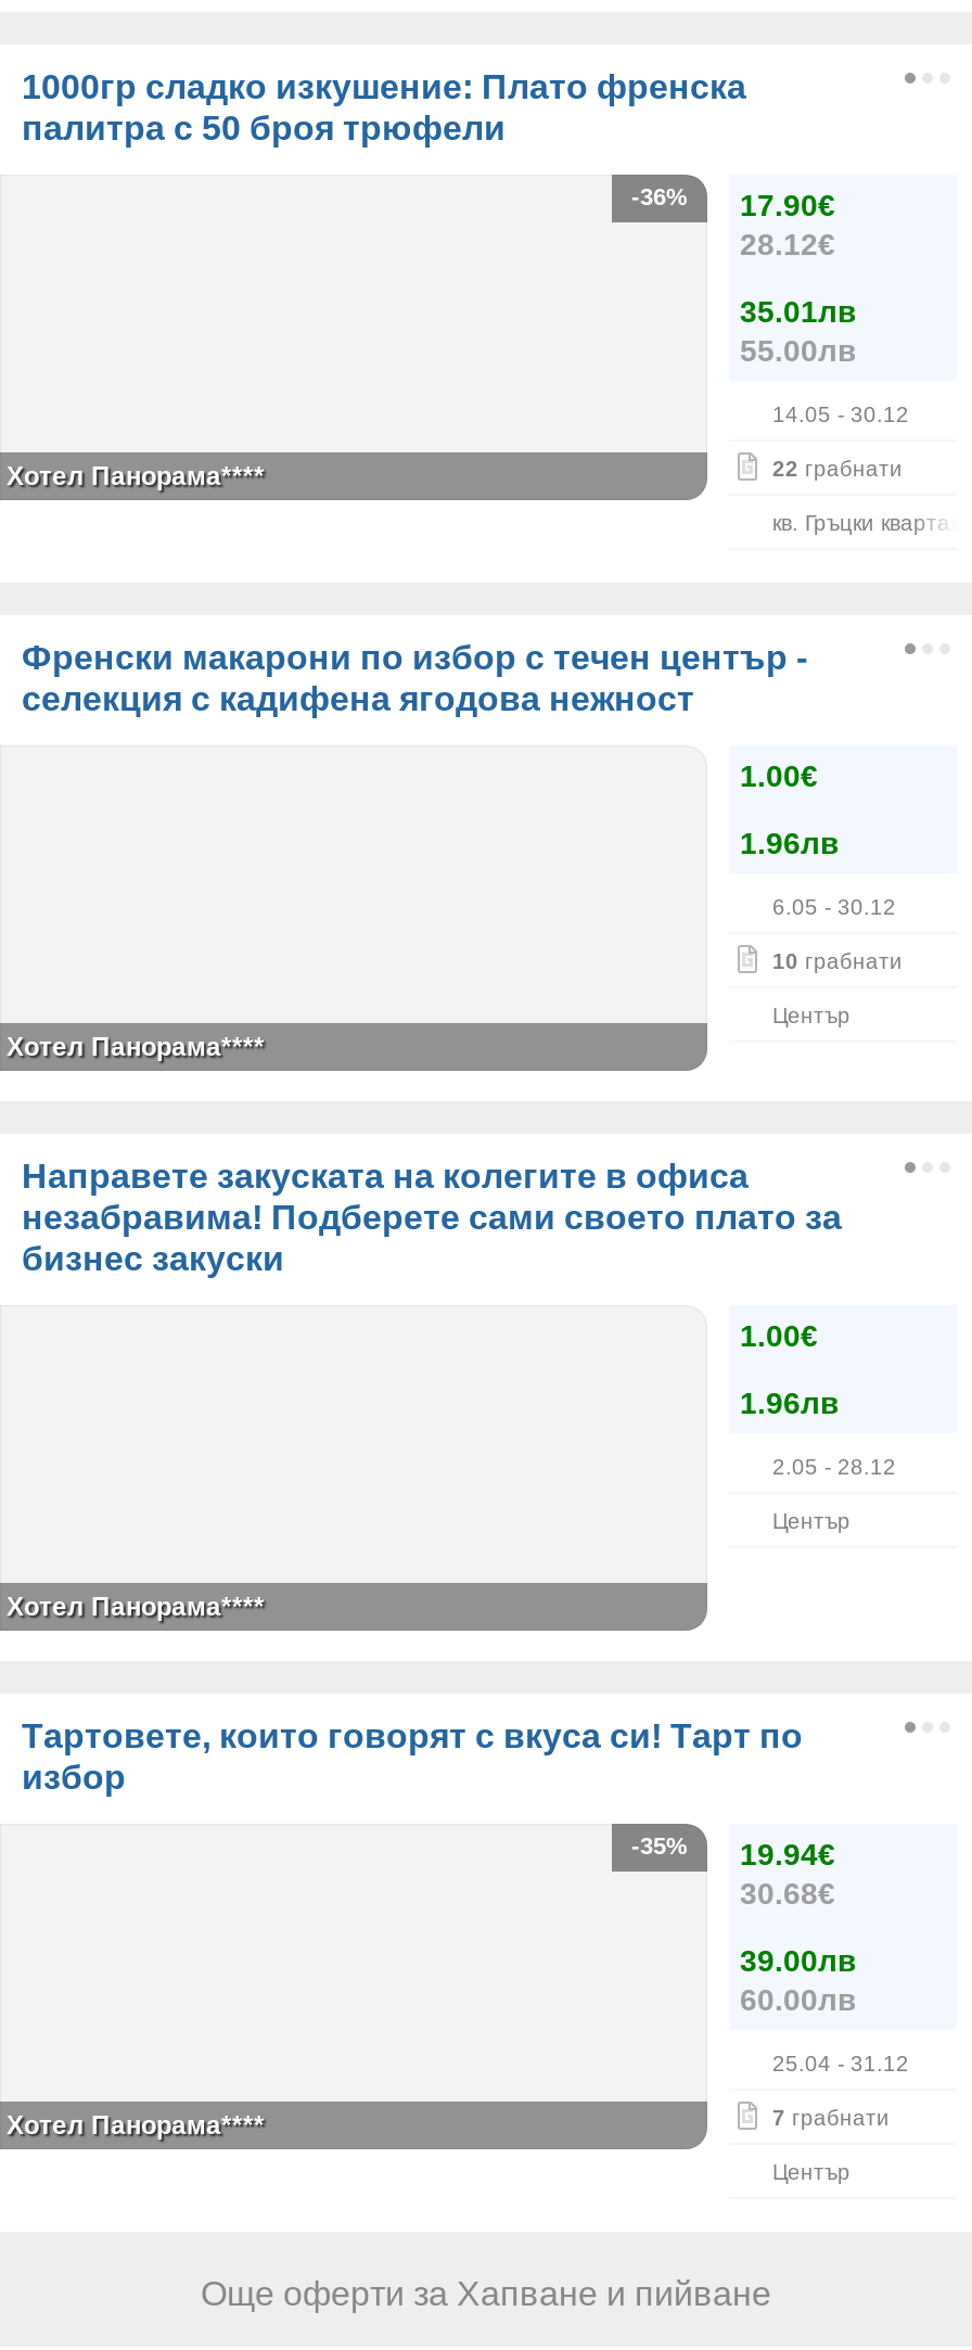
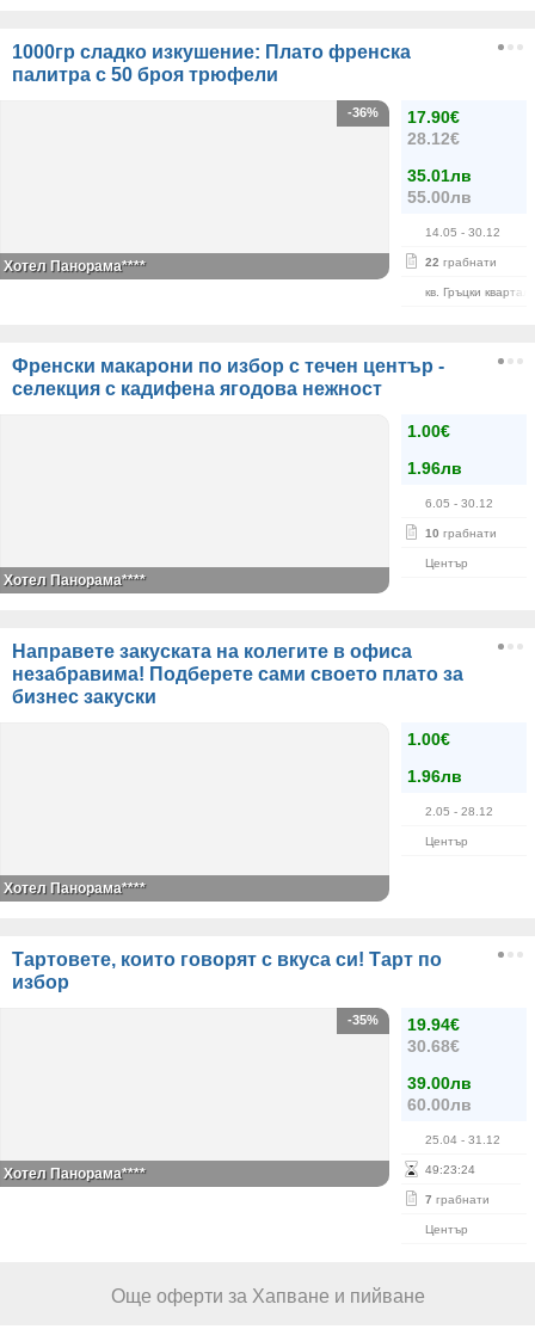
+ 49: 23: 24
